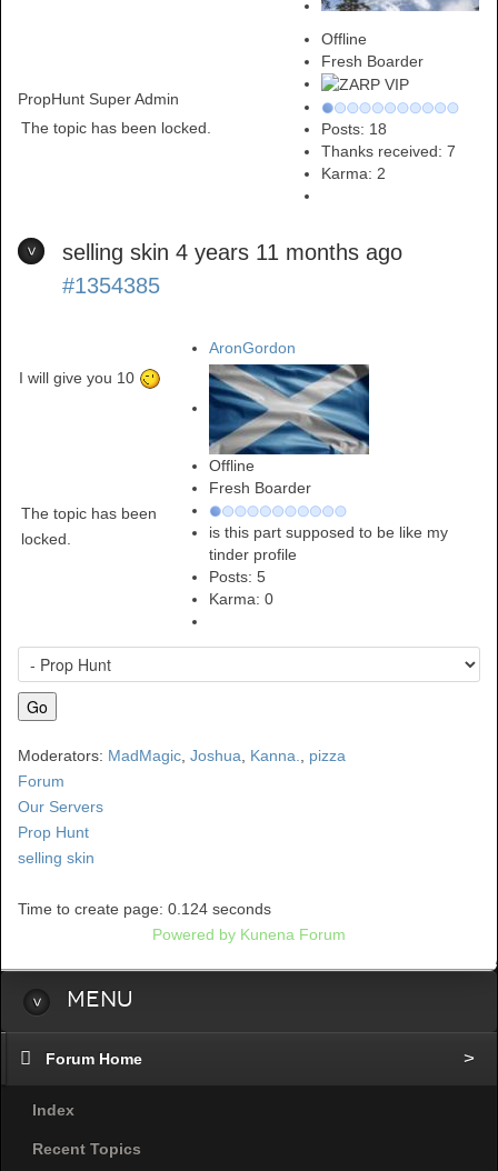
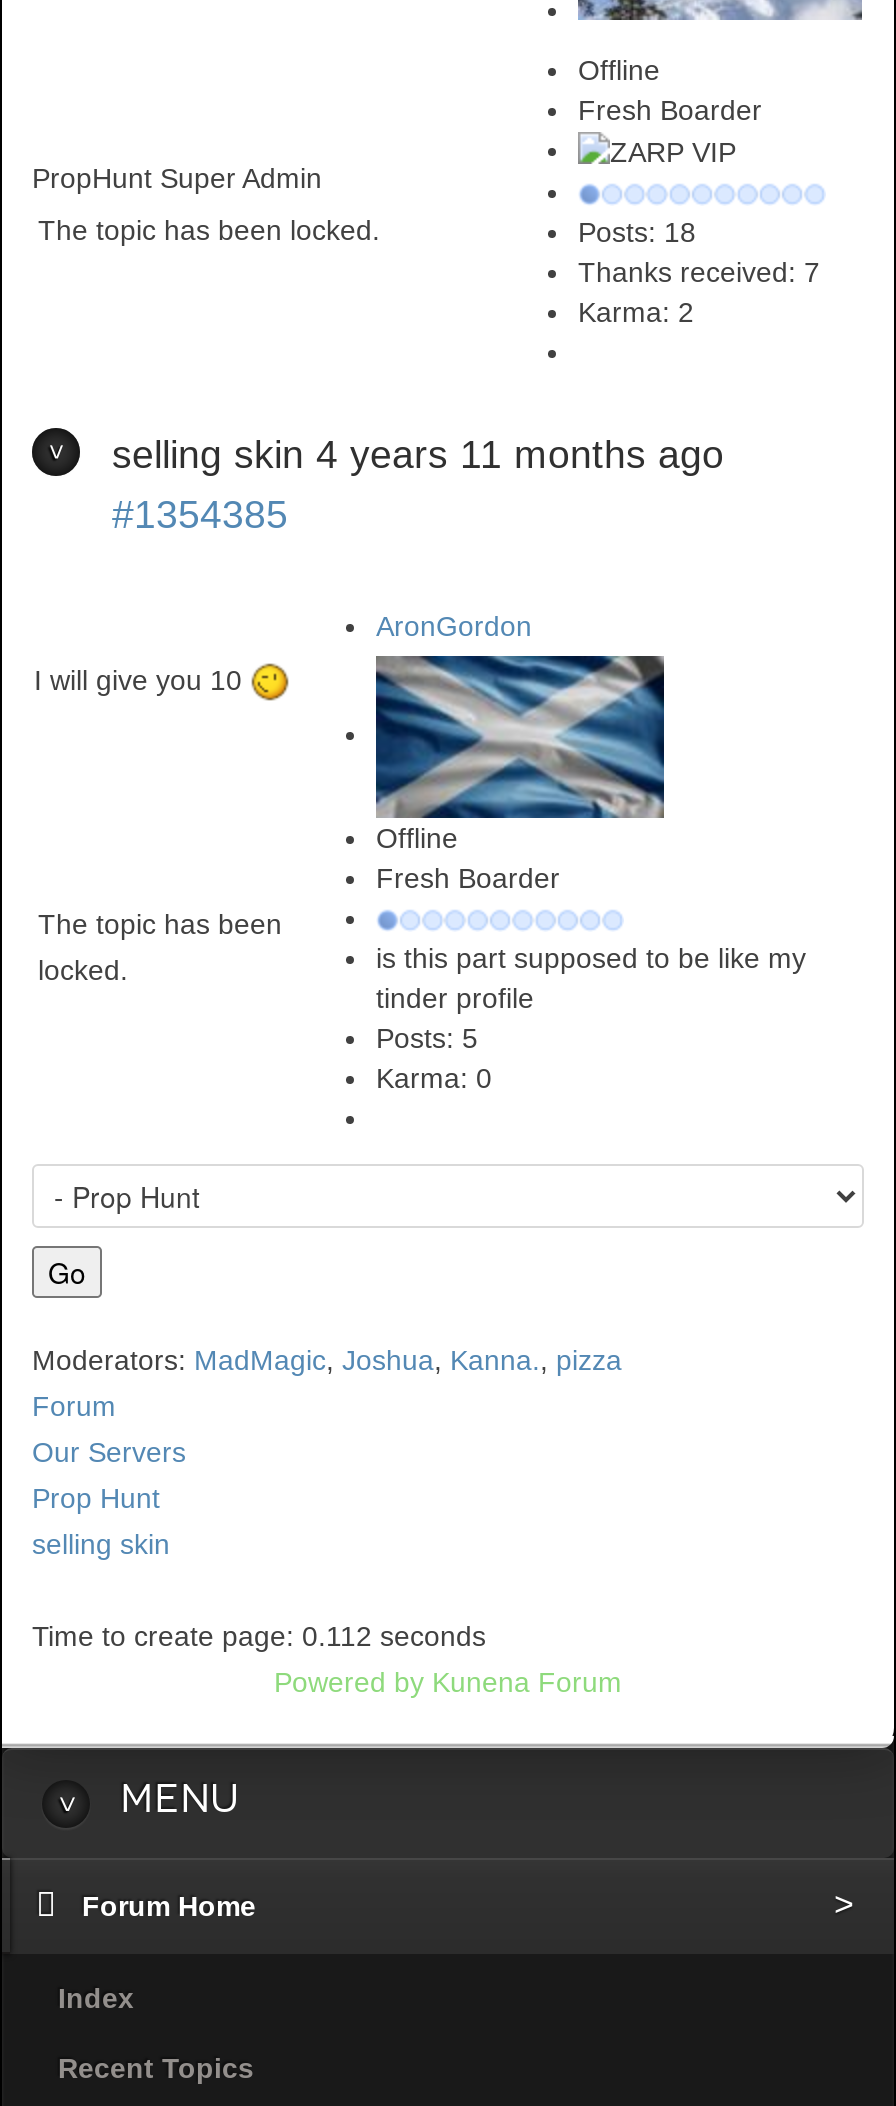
- Time to create page: 0.124 seconds
+ Time to create page: 0.112 seconds
